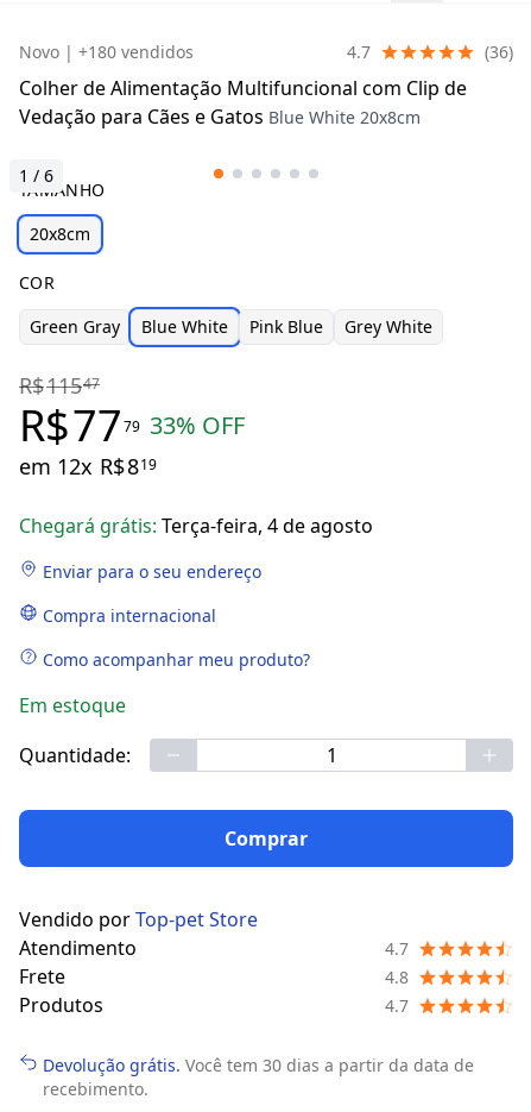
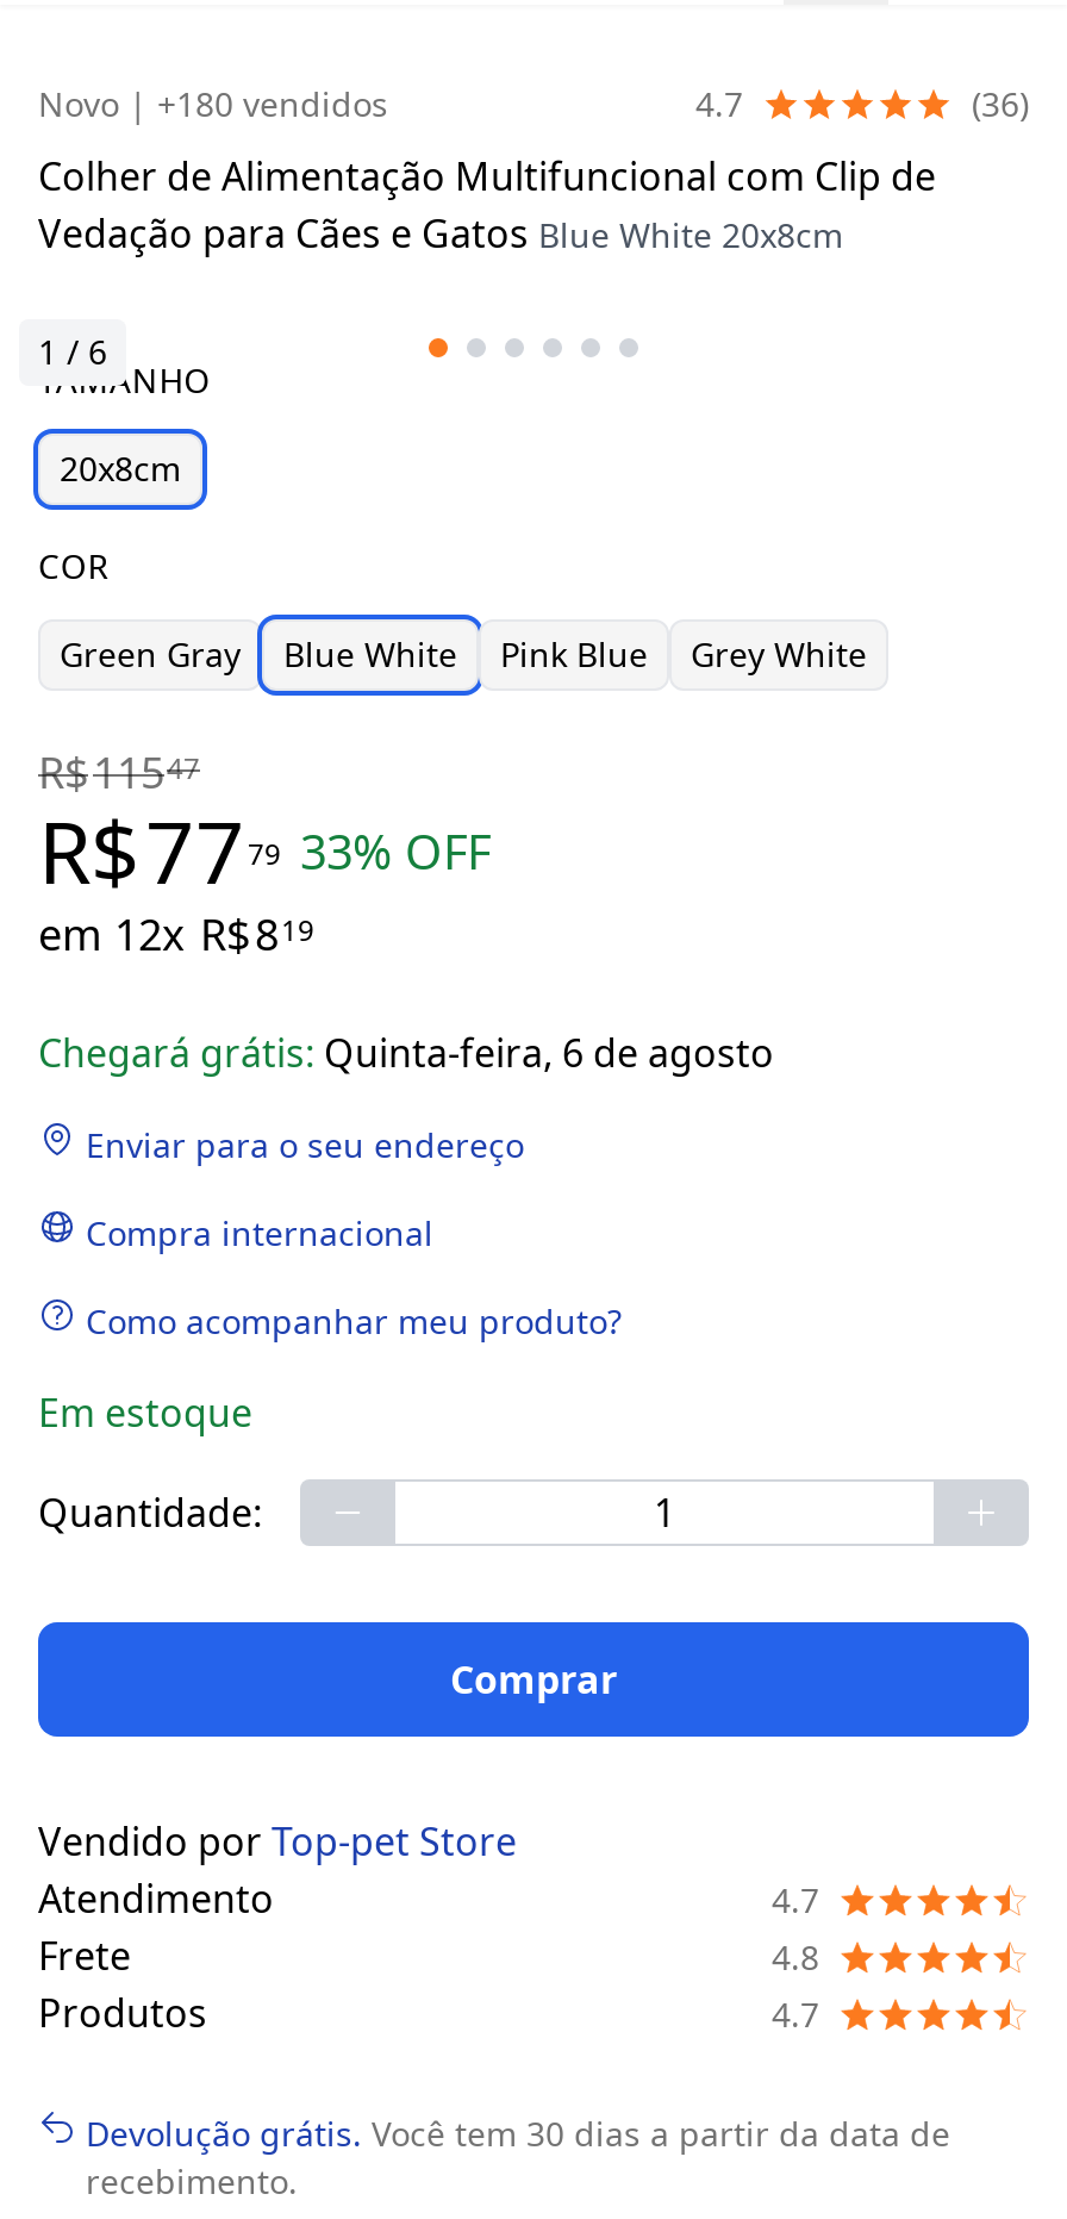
- Chegará grátis: Terça-feira, 4 de agosto
+ Chegará grátis: Quinta-feira, 6 de agosto
